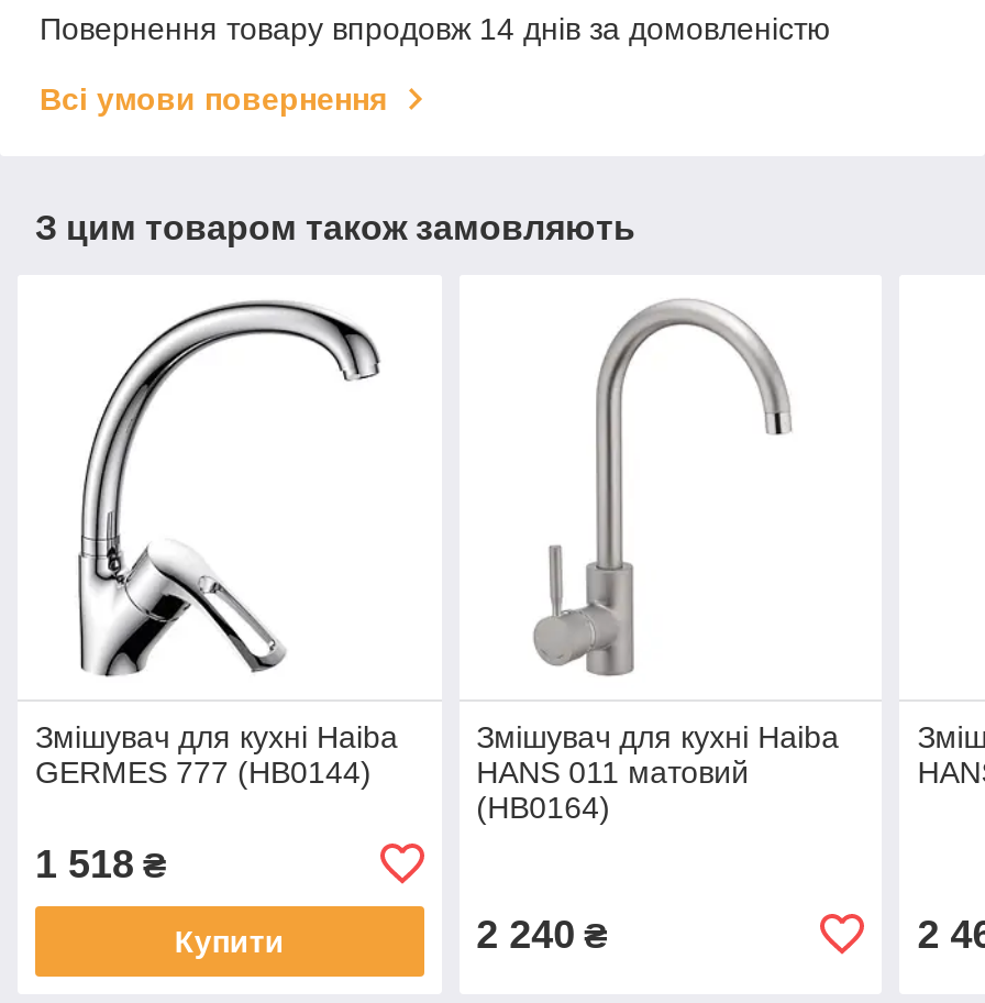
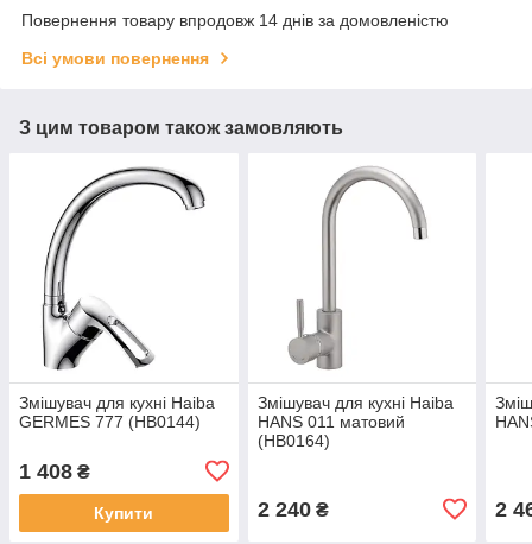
- 1 518 ₴
+ 1 408 ₴
